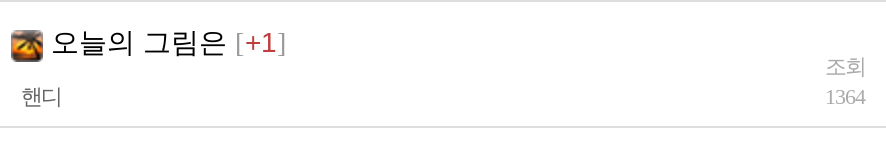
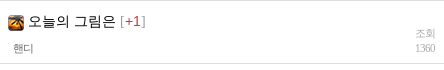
- 1364
+ 1360
